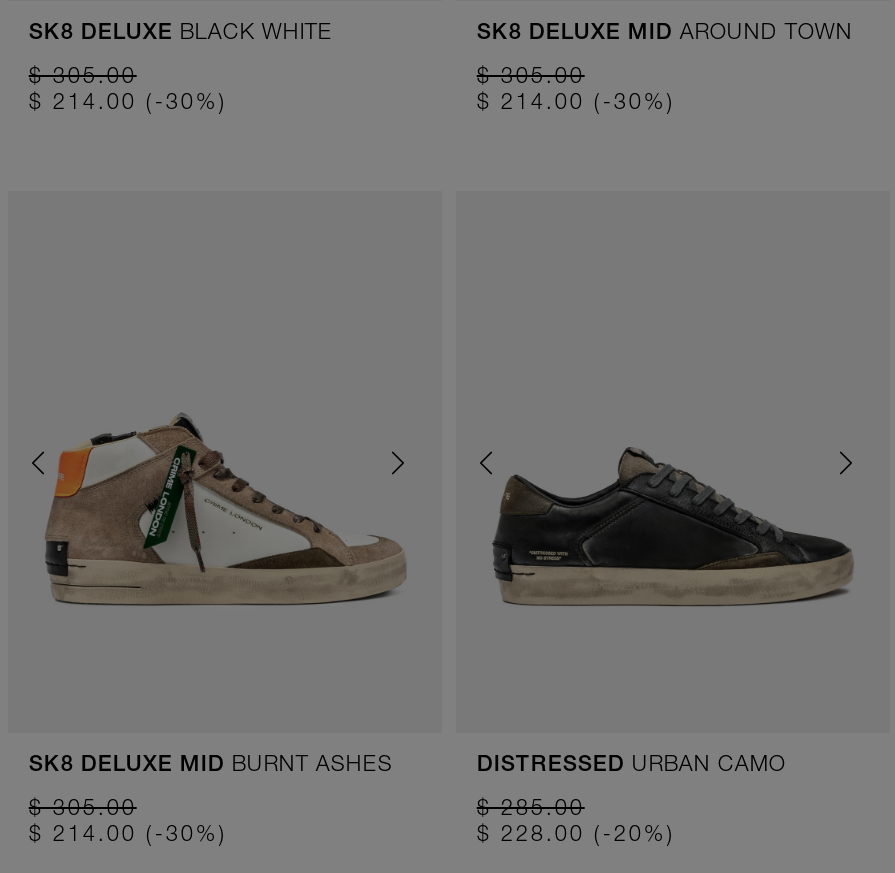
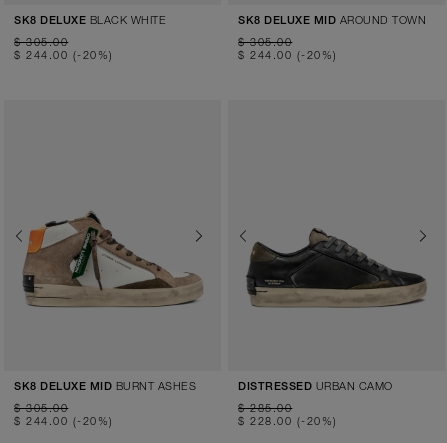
- $ 214.00 (-30%)
+ $ 244.00 (-20%)

- $ 214.00 (-30%)
+ $ 244.00 (-20%)

- $ 214.00 (-30%)
+ $ 244.00 (-20%)
